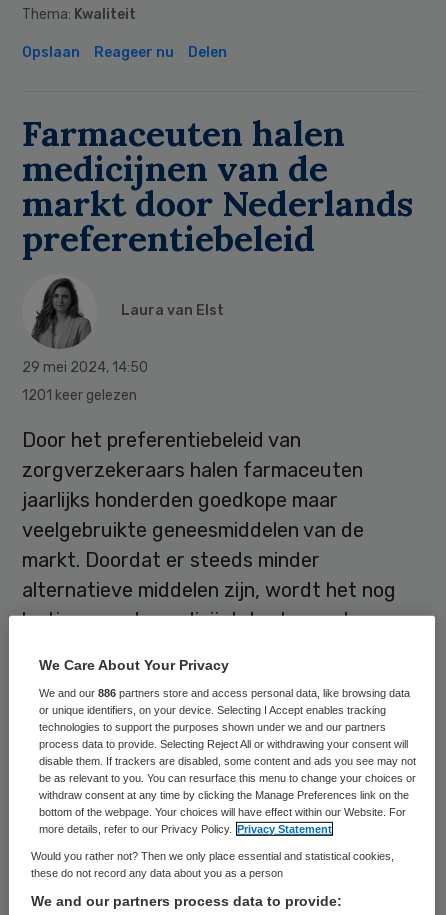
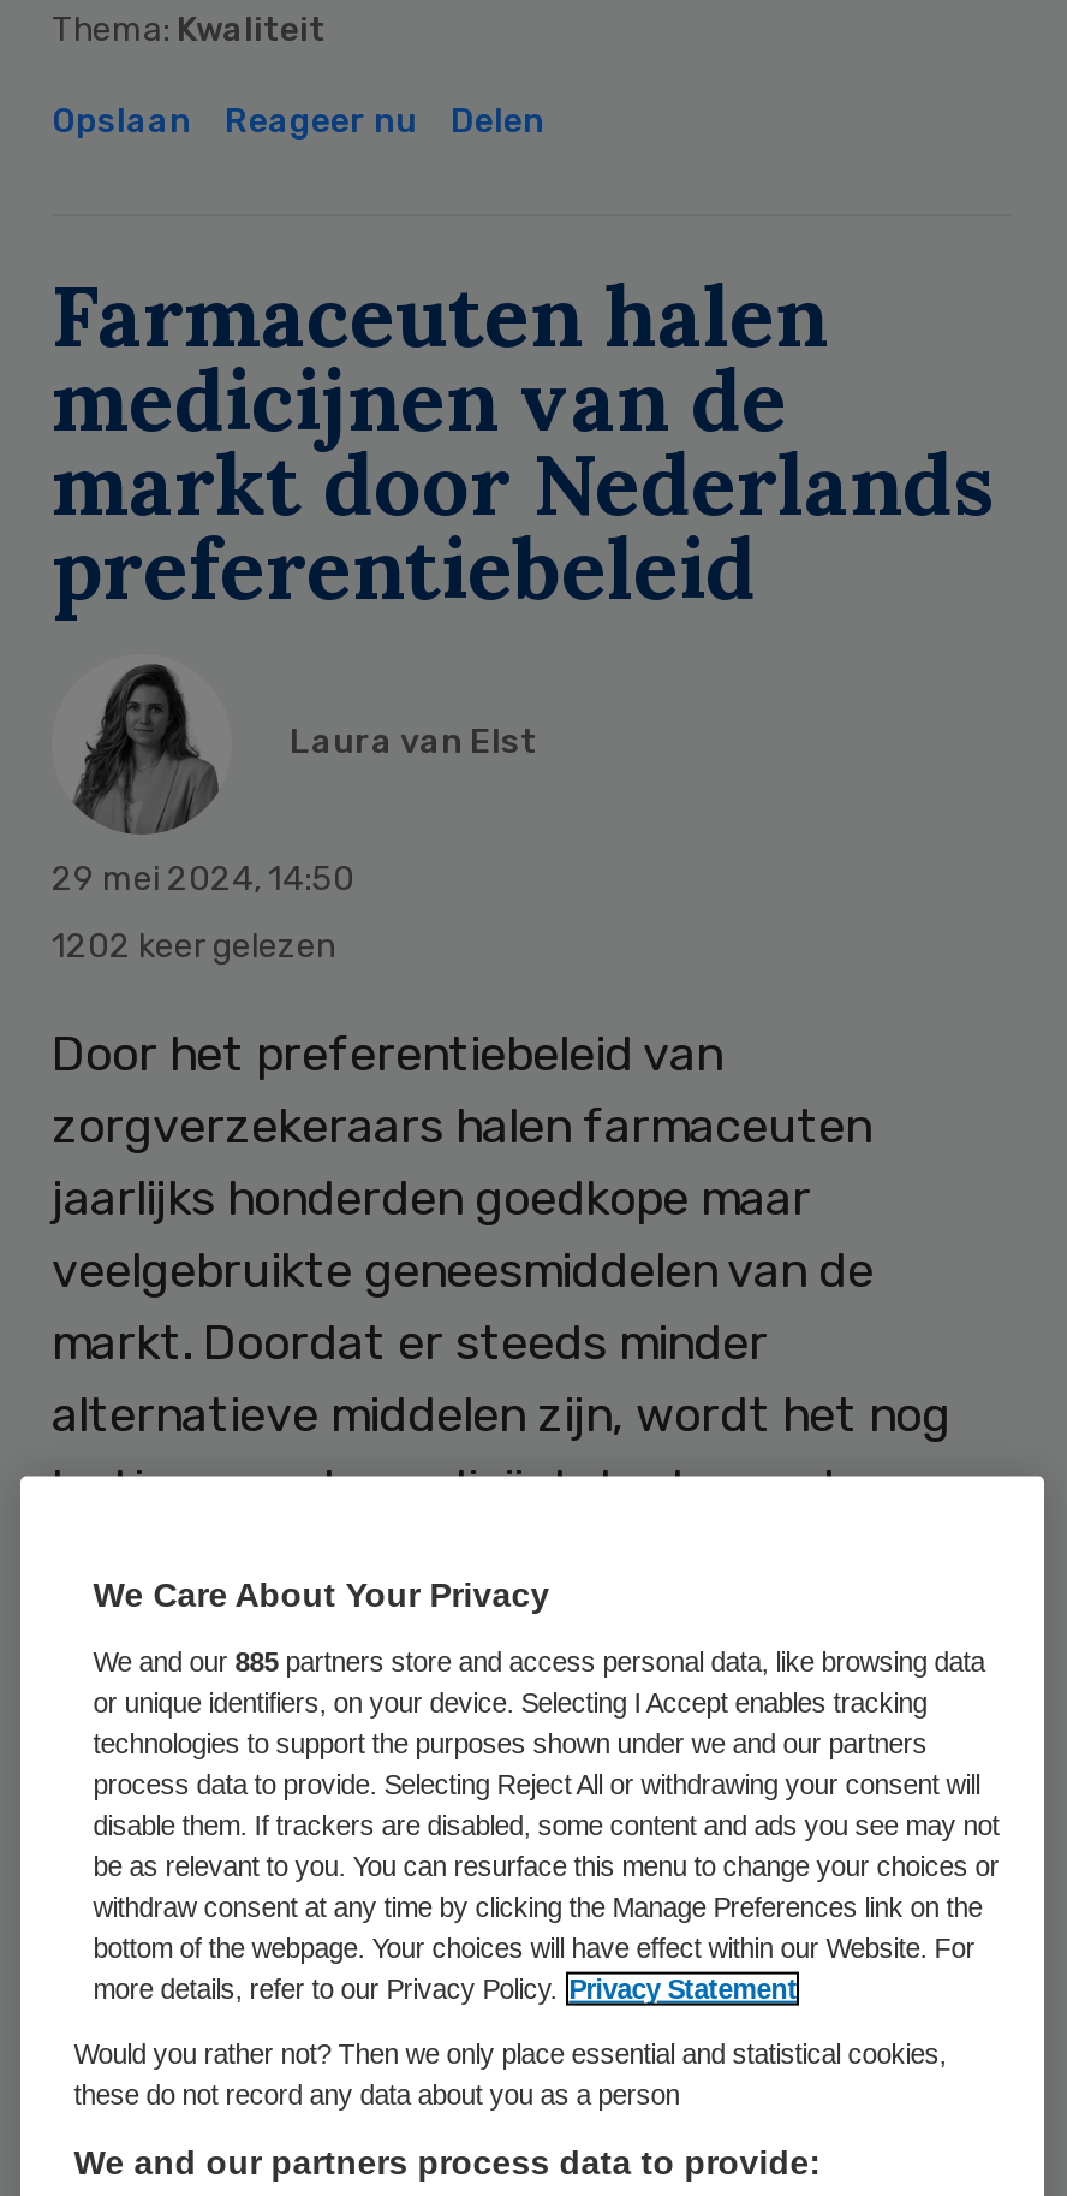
- 1201 keer gelezen
+ 1202 keer gelezen

- We and our 886 partners store and access personal data, like browsing data
+ We and our 885 partners store and access personal data, like browsing data
